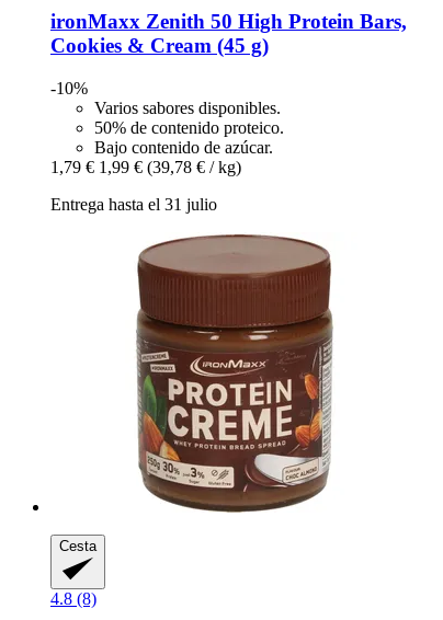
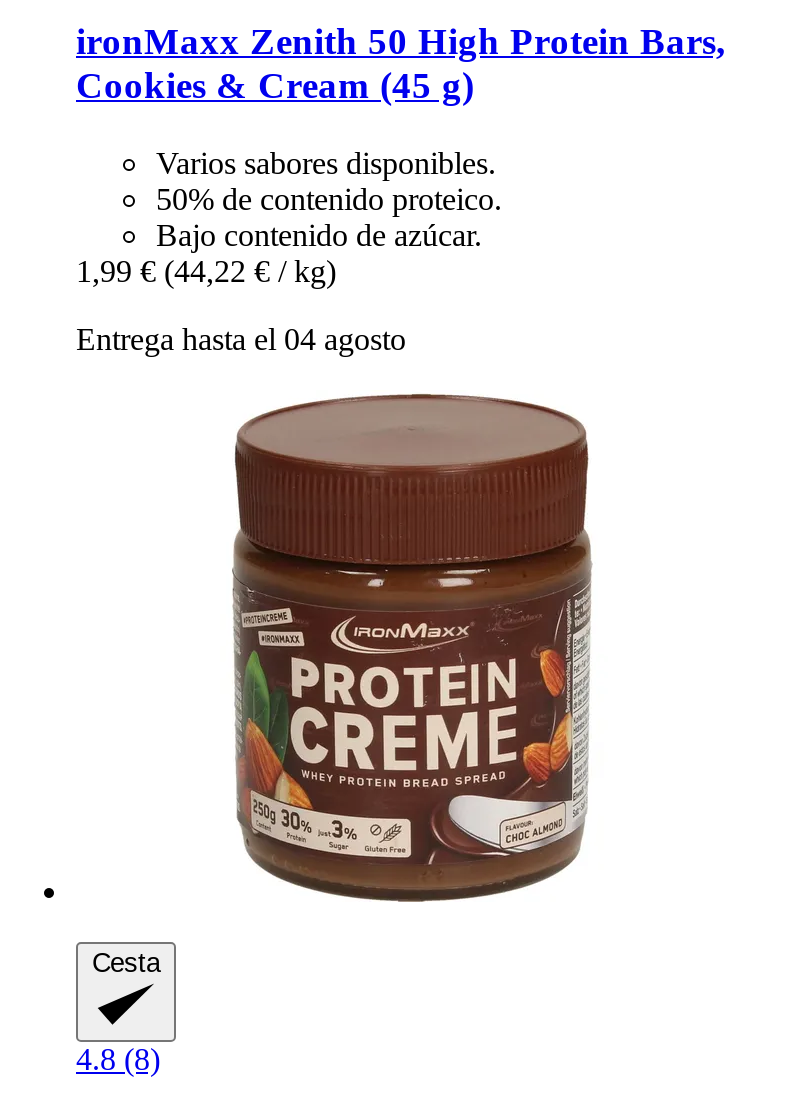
- -10%

- 1,79 € 1,99 € (39,78 € / kg)
+ 1,99 € (44,22 € / kg)

- Entrega hasta el 31 julio
+ Entrega hasta el 04 agosto
